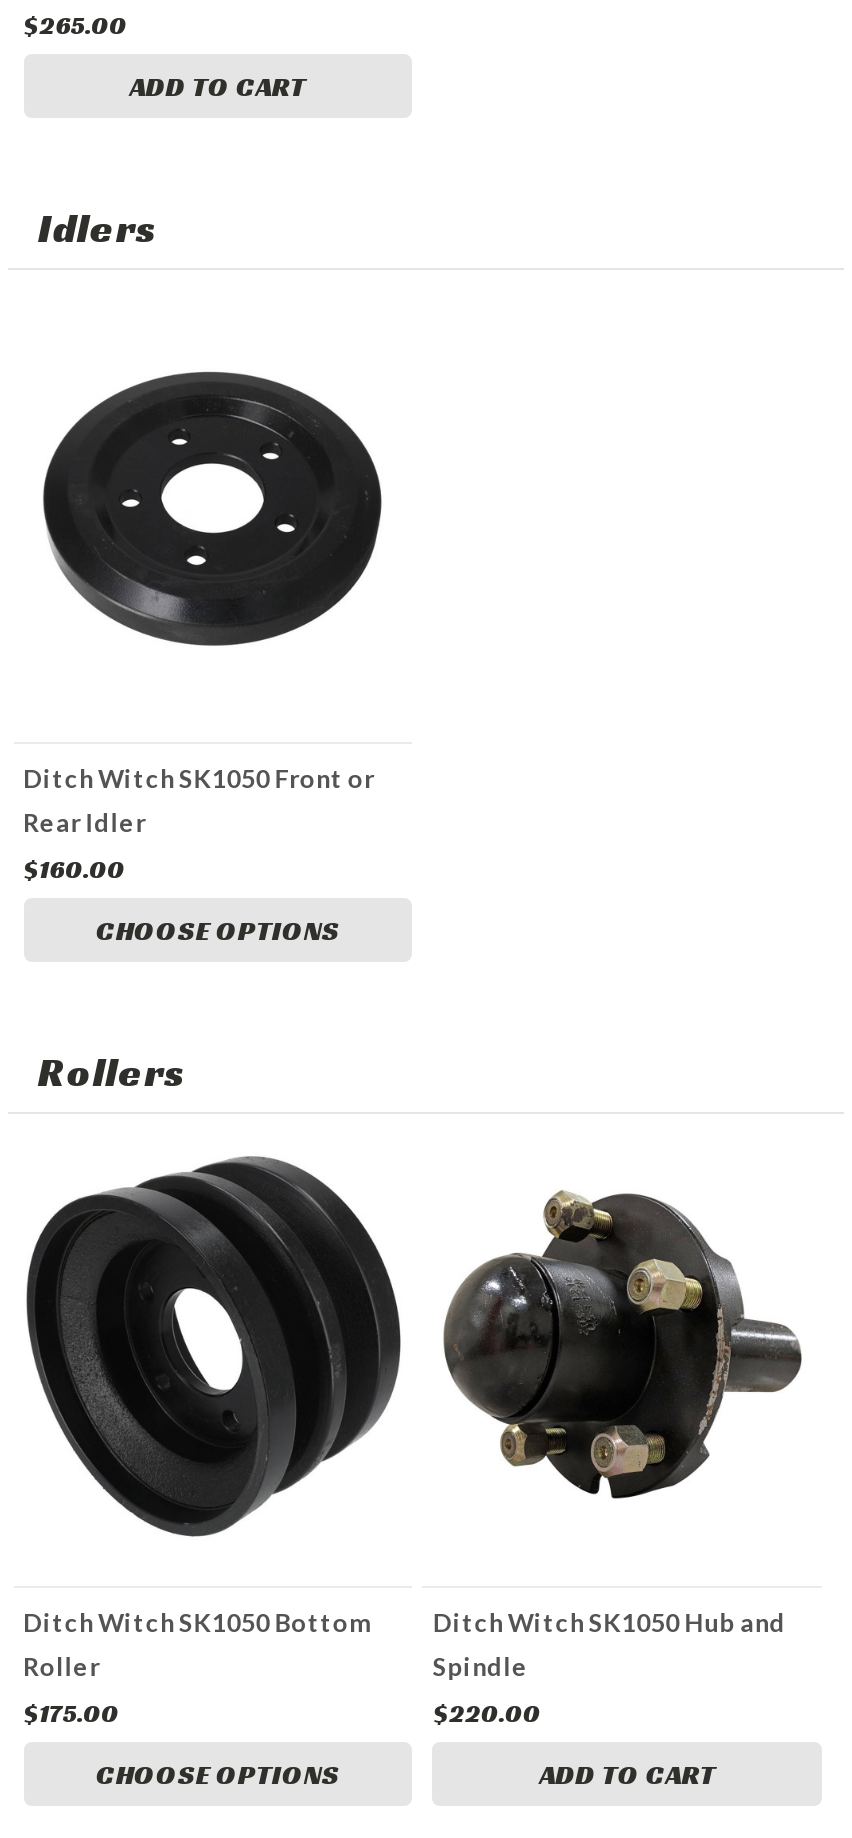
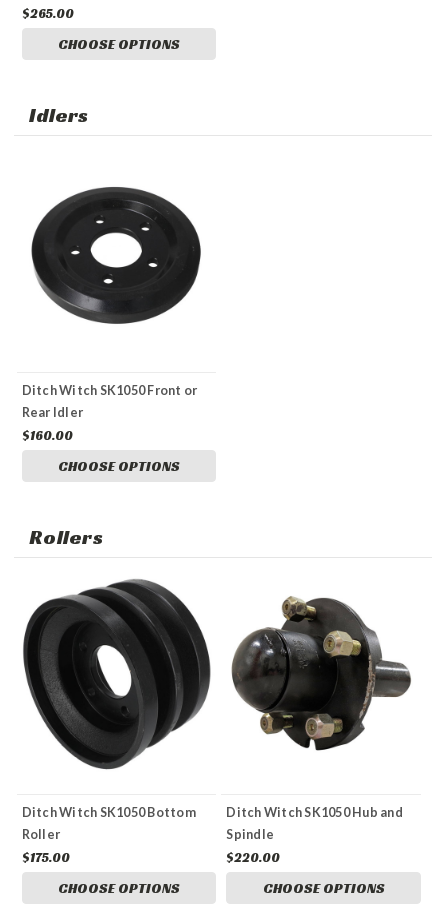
- ADD TO CART
+ CHOOSE OPTIONS

- ADD TO CART
+ CHOOSE OPTIONS
